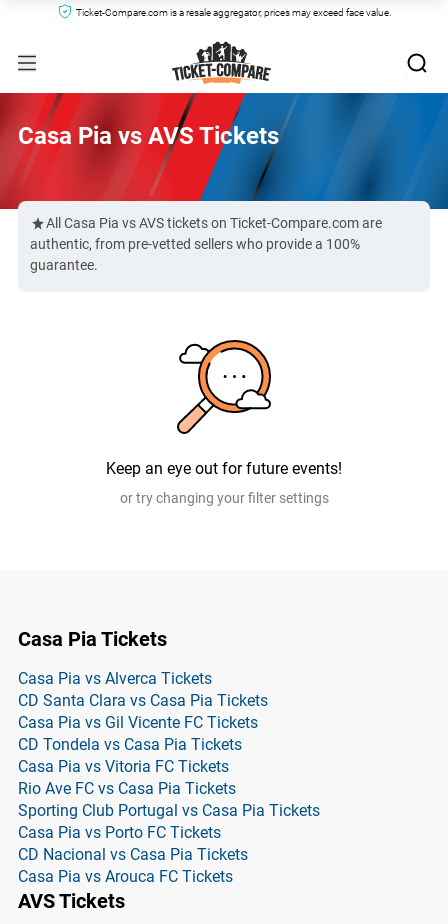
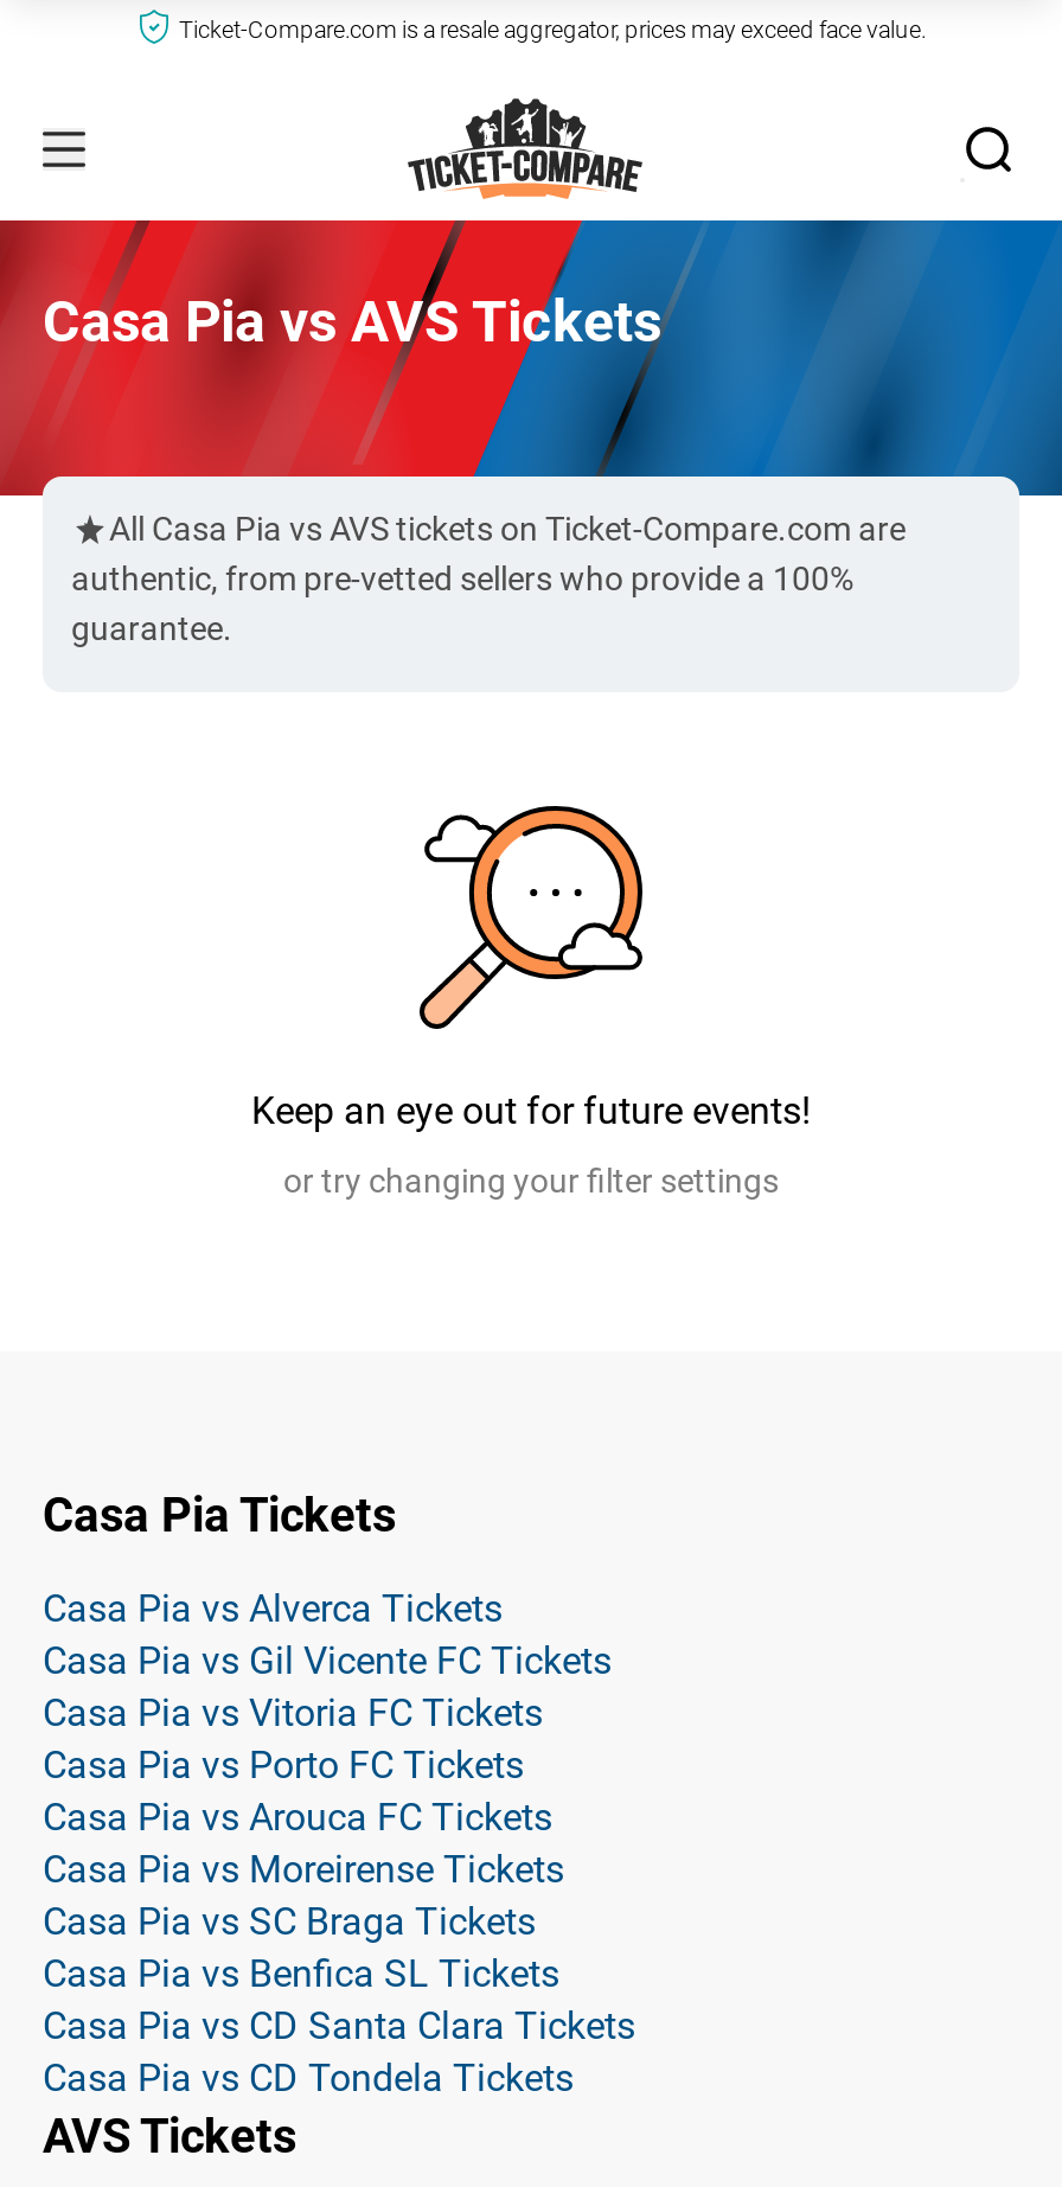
- CD Santa Clara vs Casa Pia Tickets

moved up: Casa Pia vs Gil Vicente FC Tickets

- CD Tondela vs Casa Pia Tickets

moved up: Casa Pia vs Vitoria FC Tickets

- Rio Ave FC vs Casa Pia Tickets
- Sporting Club Portugal vs Casa Pia Tickets

moved up: Casa Pia vs Porto FC Tickets

- CD Nacional vs Casa Pia Tickets

moved up: Casa Pia vs Arouca FC Tickets

+ Casa Pia vs Moreirense Tickets
+ Casa Pia vs SC Braga Tickets
+ Casa Pia vs Benfica SL Tickets
+ Casa Pia vs CD Santa Clara Tickets
+ Casa Pia vs CD Tondela Tickets
